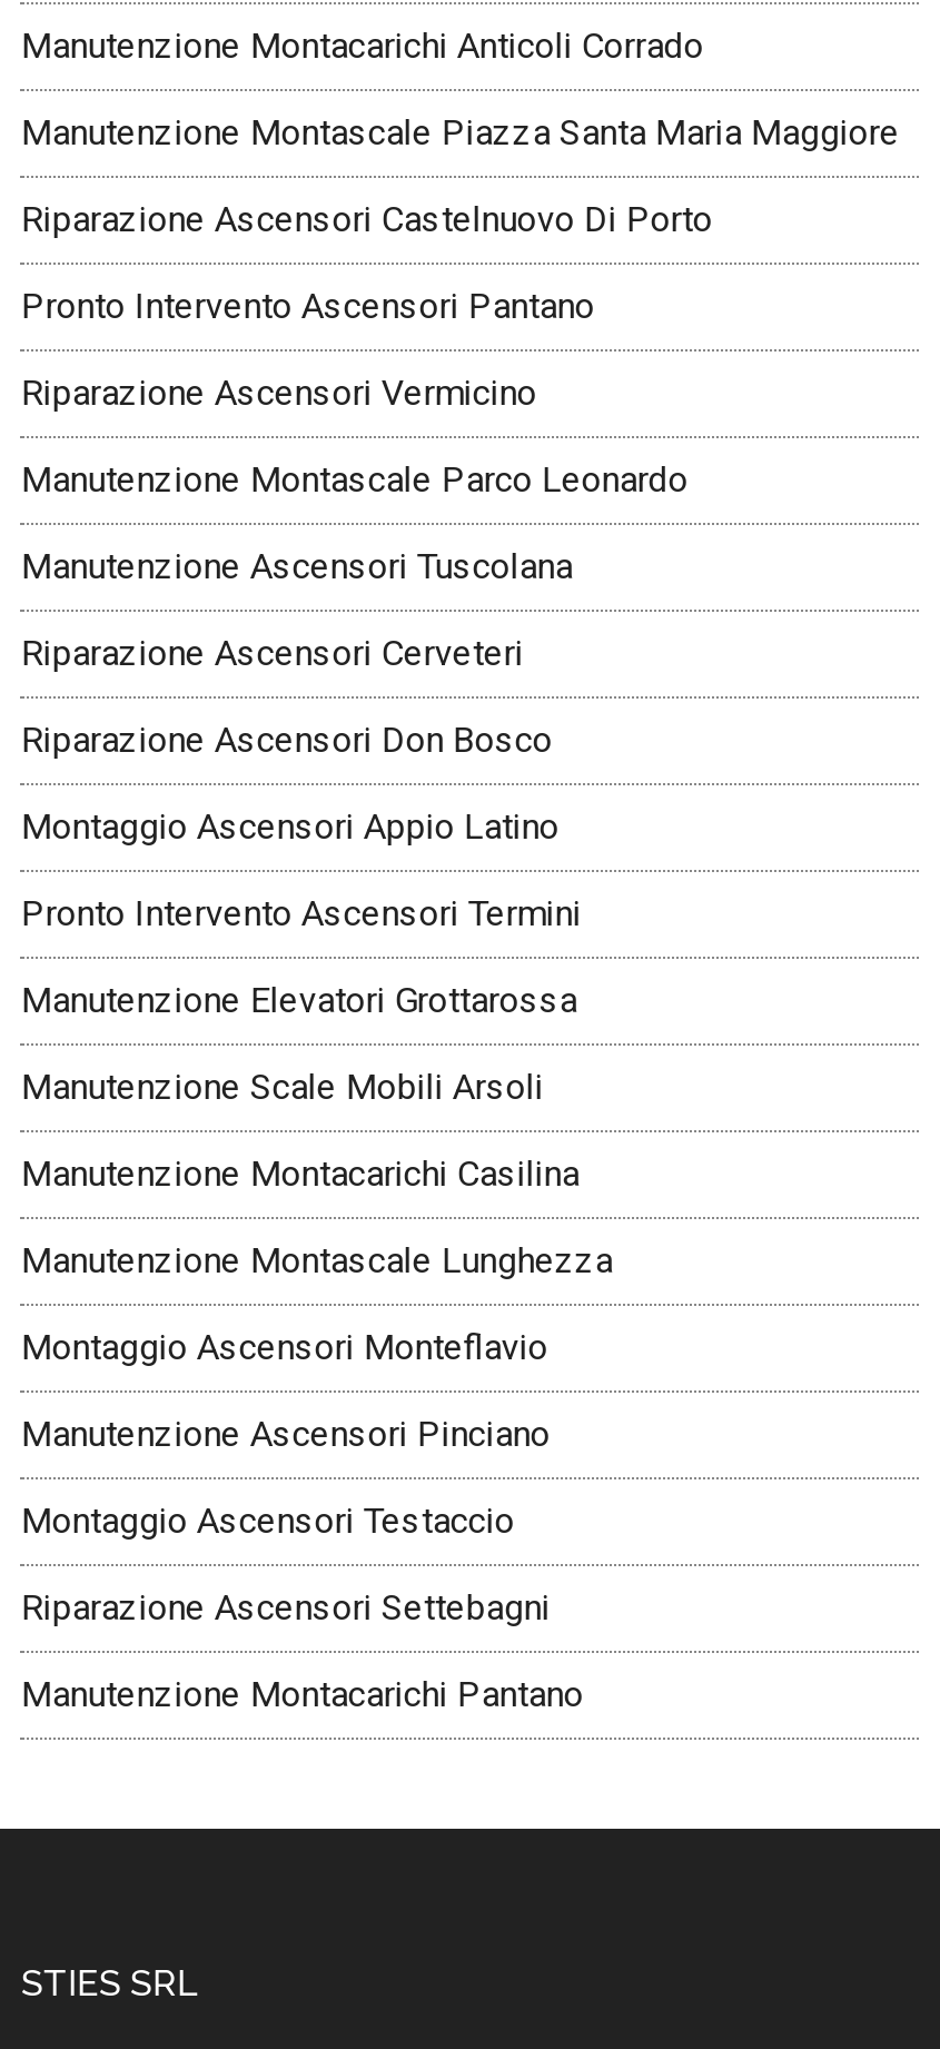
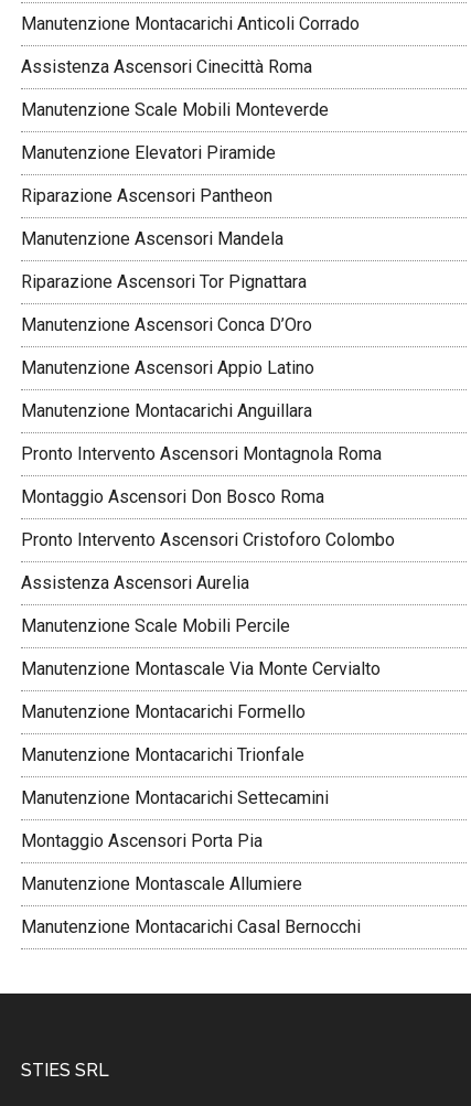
- Manutenzione Montascale Piazza Santa Maria Maggiore
- Riparazione Ascensori Castelnuovo Di Porto
- Pronto Intervento Ascensori Pantano
- Riparazione Ascensori Vermicino
- Manutenzione Montascale Parco Leonardo
- Manutenzione Ascensori Tuscolana
- Riparazione Ascensori Cerveteri
- Riparazione Ascensori Don Bosco
- Montaggio Ascensori Appio Latino
- Pronto Intervento Ascensori Termini
- Manutenzione Elevatori Grottarossa
- Manutenzione Scale Mobili Arsoli
- Manutenzione Montacarichi Casilina
- Manutenzione Montascale Lunghezza
- Montaggio Ascensori Monteflavio
- Manutenzione Ascensori Pinciano
- Montaggio Ascensori Testaccio
- Riparazione Ascensori Settebagni
- Manutenzione Montacarichi Pantano
+ Assistenza Ascensori Cinecittà Roma
+ Manutenzione Scale Mobili Monteverde
+ Manutenzione Elevatori Piramide
+ Riparazione Ascensori Pantheon
+ Manutenzione Ascensori Mandela
+ Riparazione Ascensori Tor Pignattara
+ Manutenzione Ascensori Conca D’Oro
+ Manutenzione Ascensori Appio Latino
+ Manutenzione Montacarichi Anguillara
+ Pronto Intervento Ascensori Montagnola Roma
+ Montaggio Ascensori Don Bosco Roma
+ Pronto Intervento Ascensori Cristoforo Colombo
+ Assistenza Ascensori Aurelia
+ Manutenzione Scale Mobili Percile
+ Manutenzione Montascale Via Monte Cervialto
+ Manutenzione Montacarichi Formello
+ Manutenzione Montacarichi Trionfale
+ Manutenzione Montacarichi Settecamini
+ Montaggio Ascensori Porta Pia
+ Manutenzione Montascale Allumiere
+ Manutenzione Montacarichi Casal Bernocchi
